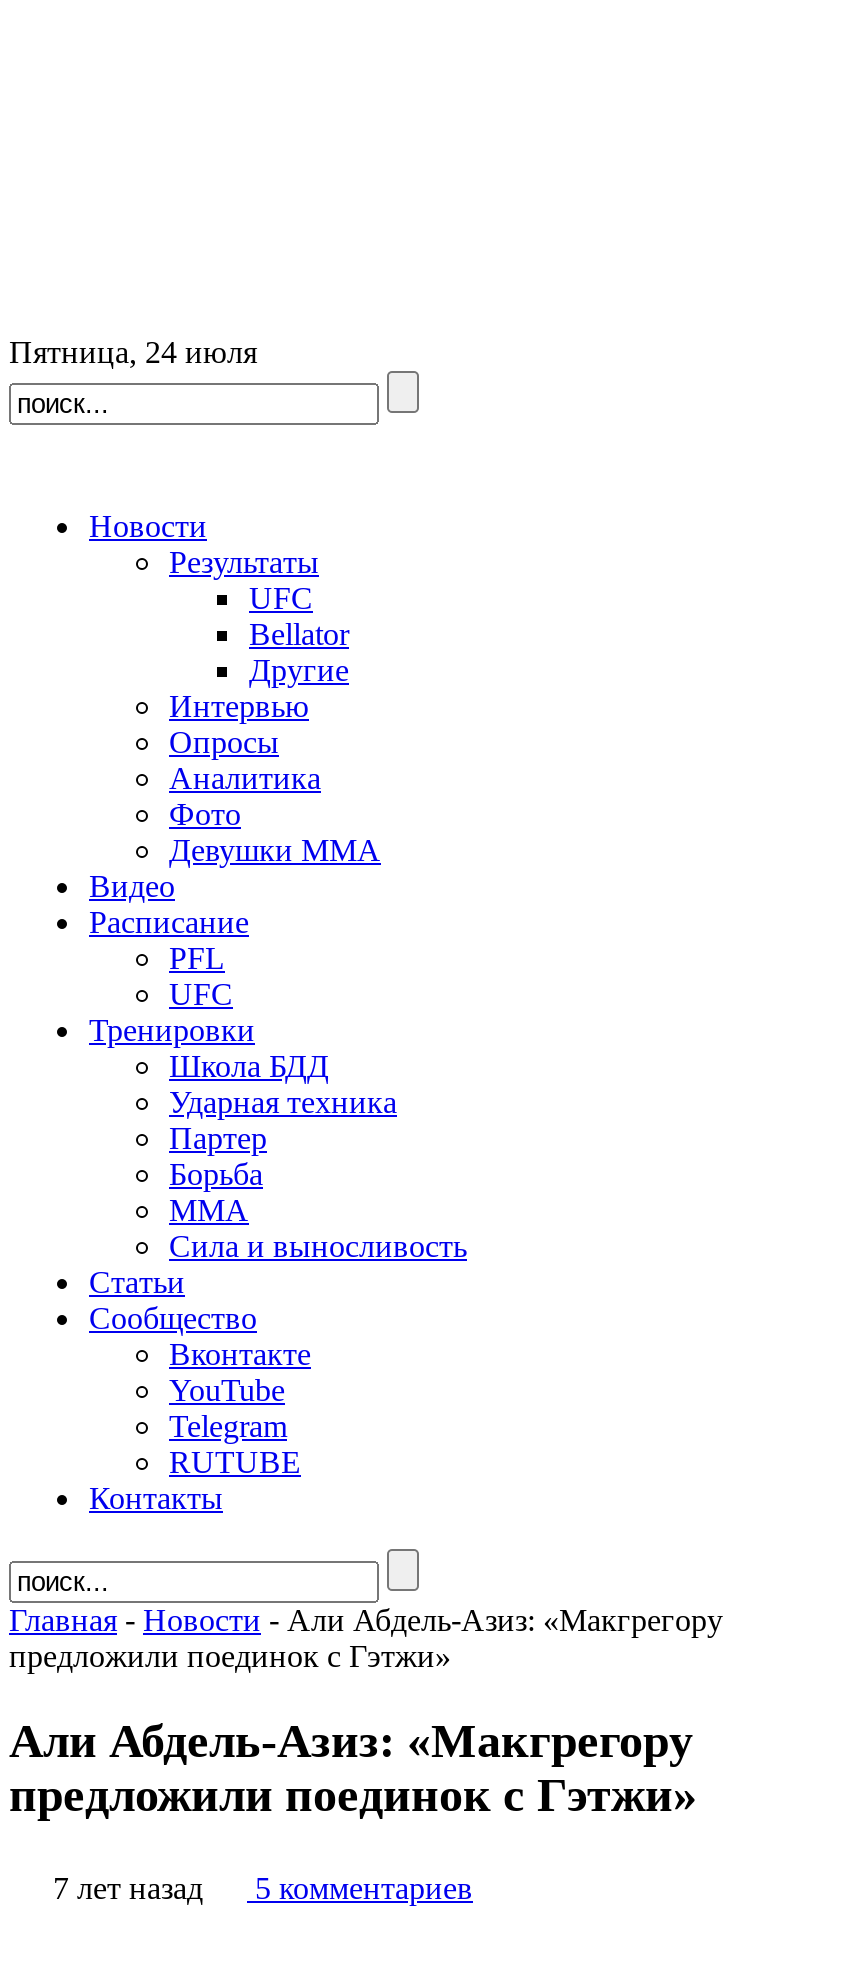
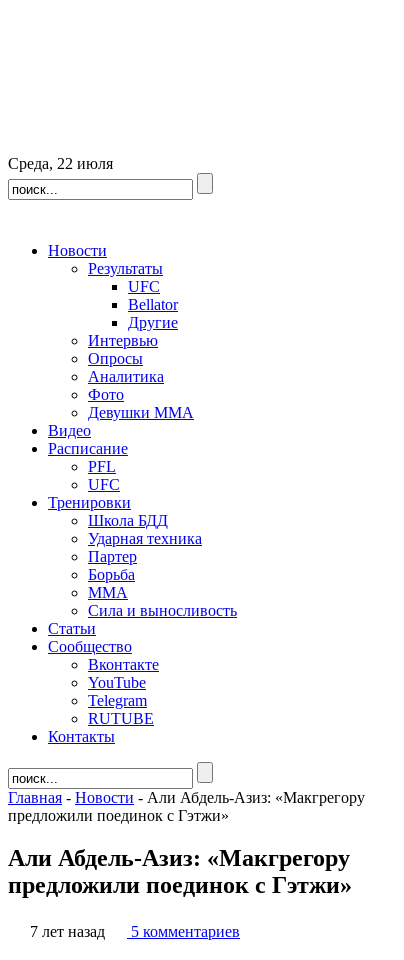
- Пятница, 24 июля
+ Среда, 22 июля
